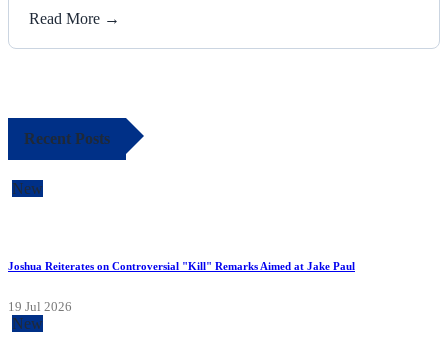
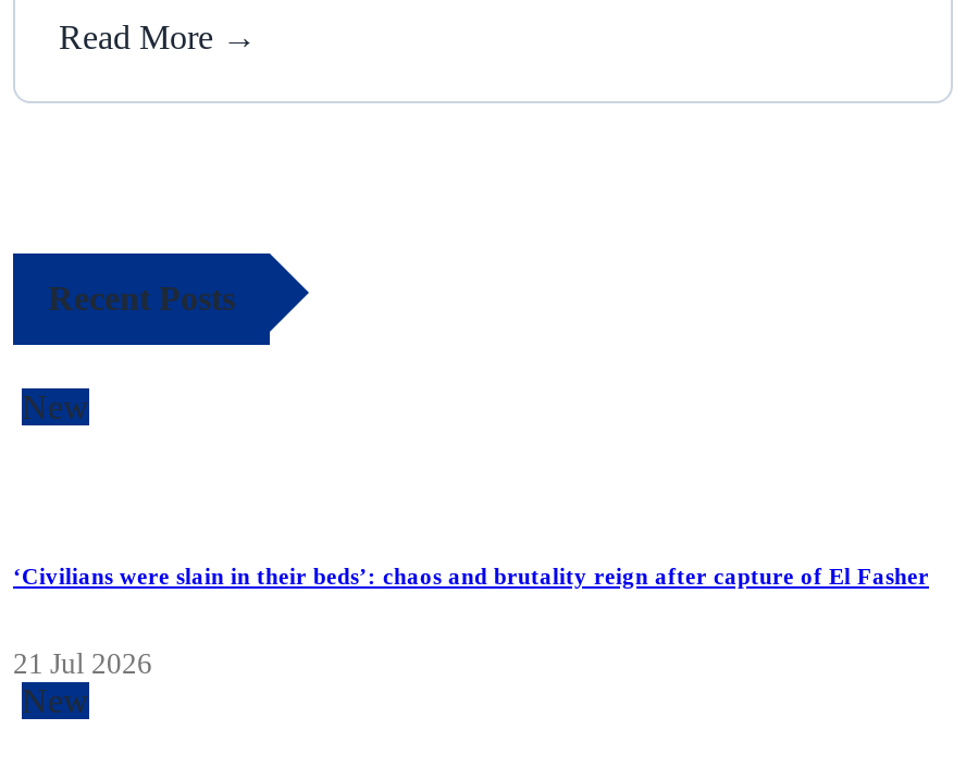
- Joshua Reiterates on Controversial "Kill" Remarks Aimed at Jake Paul
+ ‘Civilians were slain in their beds’: chaos and brutality reign after capture of El Fasher

- 19 Jul 2026
+ 21 Jul 2026
